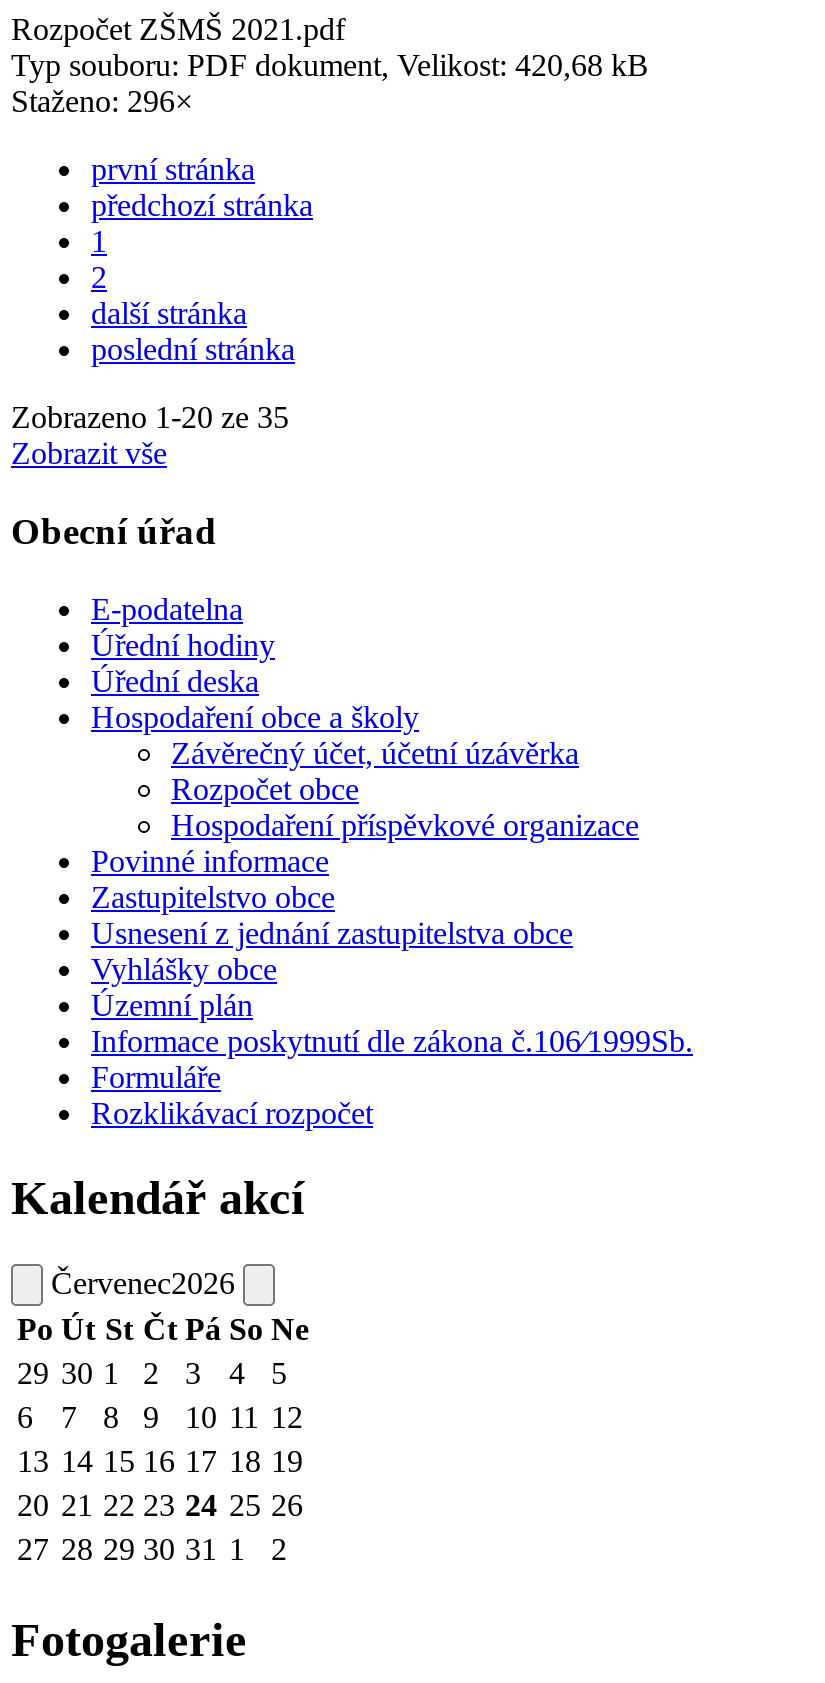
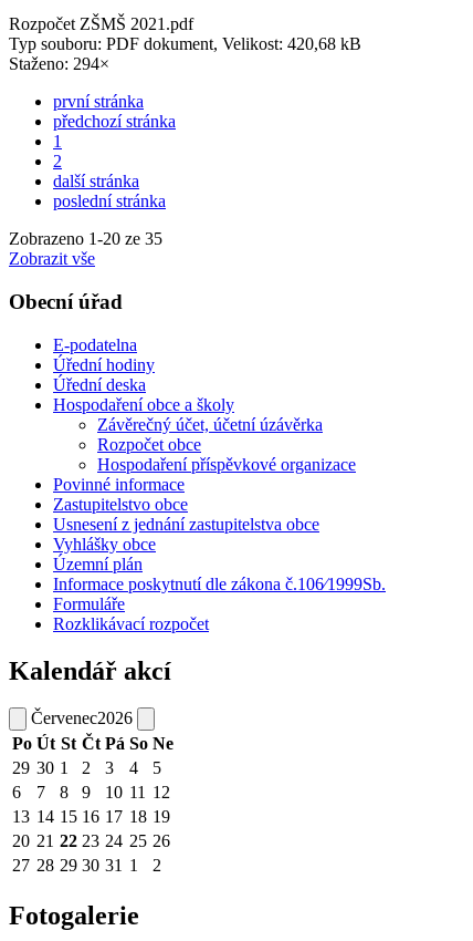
- Staženo: 296×
+ Staženo: 294×
